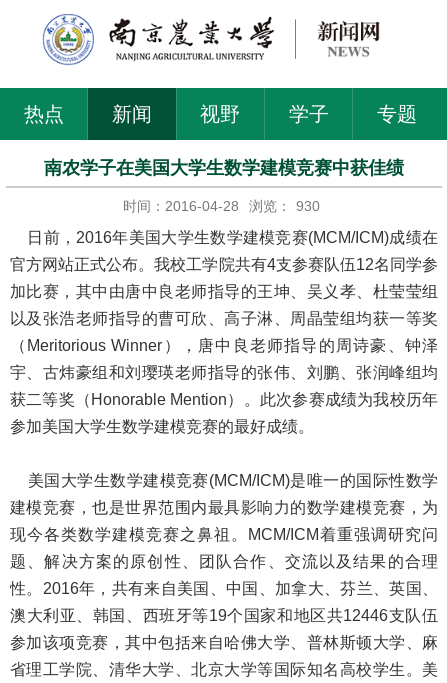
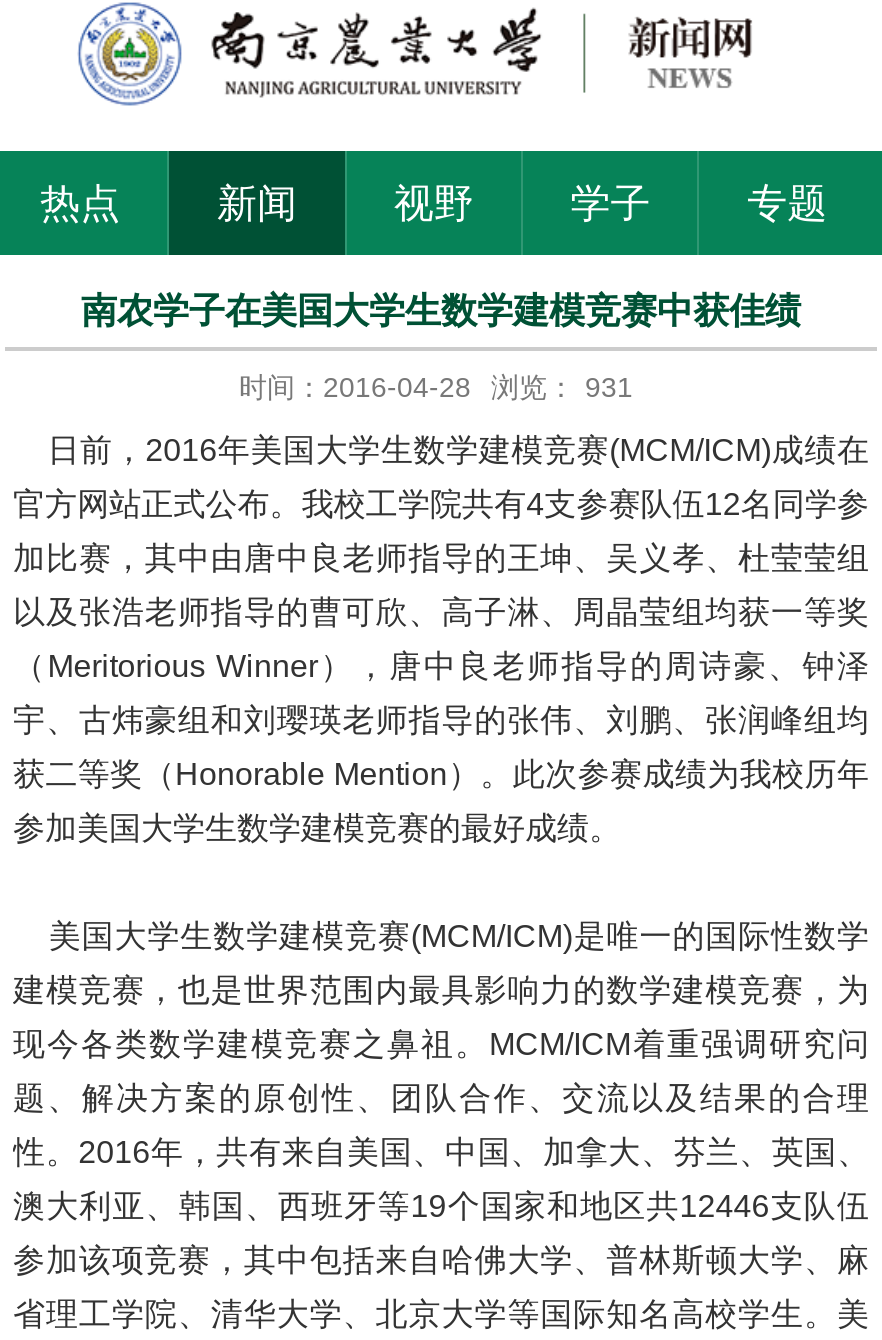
- 时间：2016-04-28 浏览： 930
+ 时间：2016-04-28 浏览： 931
